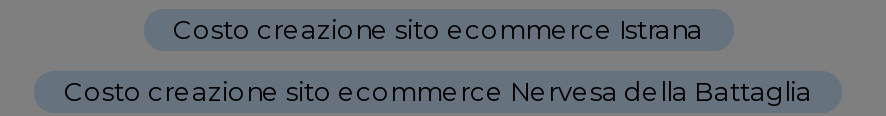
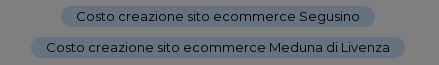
- Costo creazione sito ecommerce Istrana
+ Costo creazione sito ecommerce Segusino

- Costo creazione sito ecommerce Nervesa della Battaglia
+ Costo creazione sito ecommerce Meduna di Livenza
